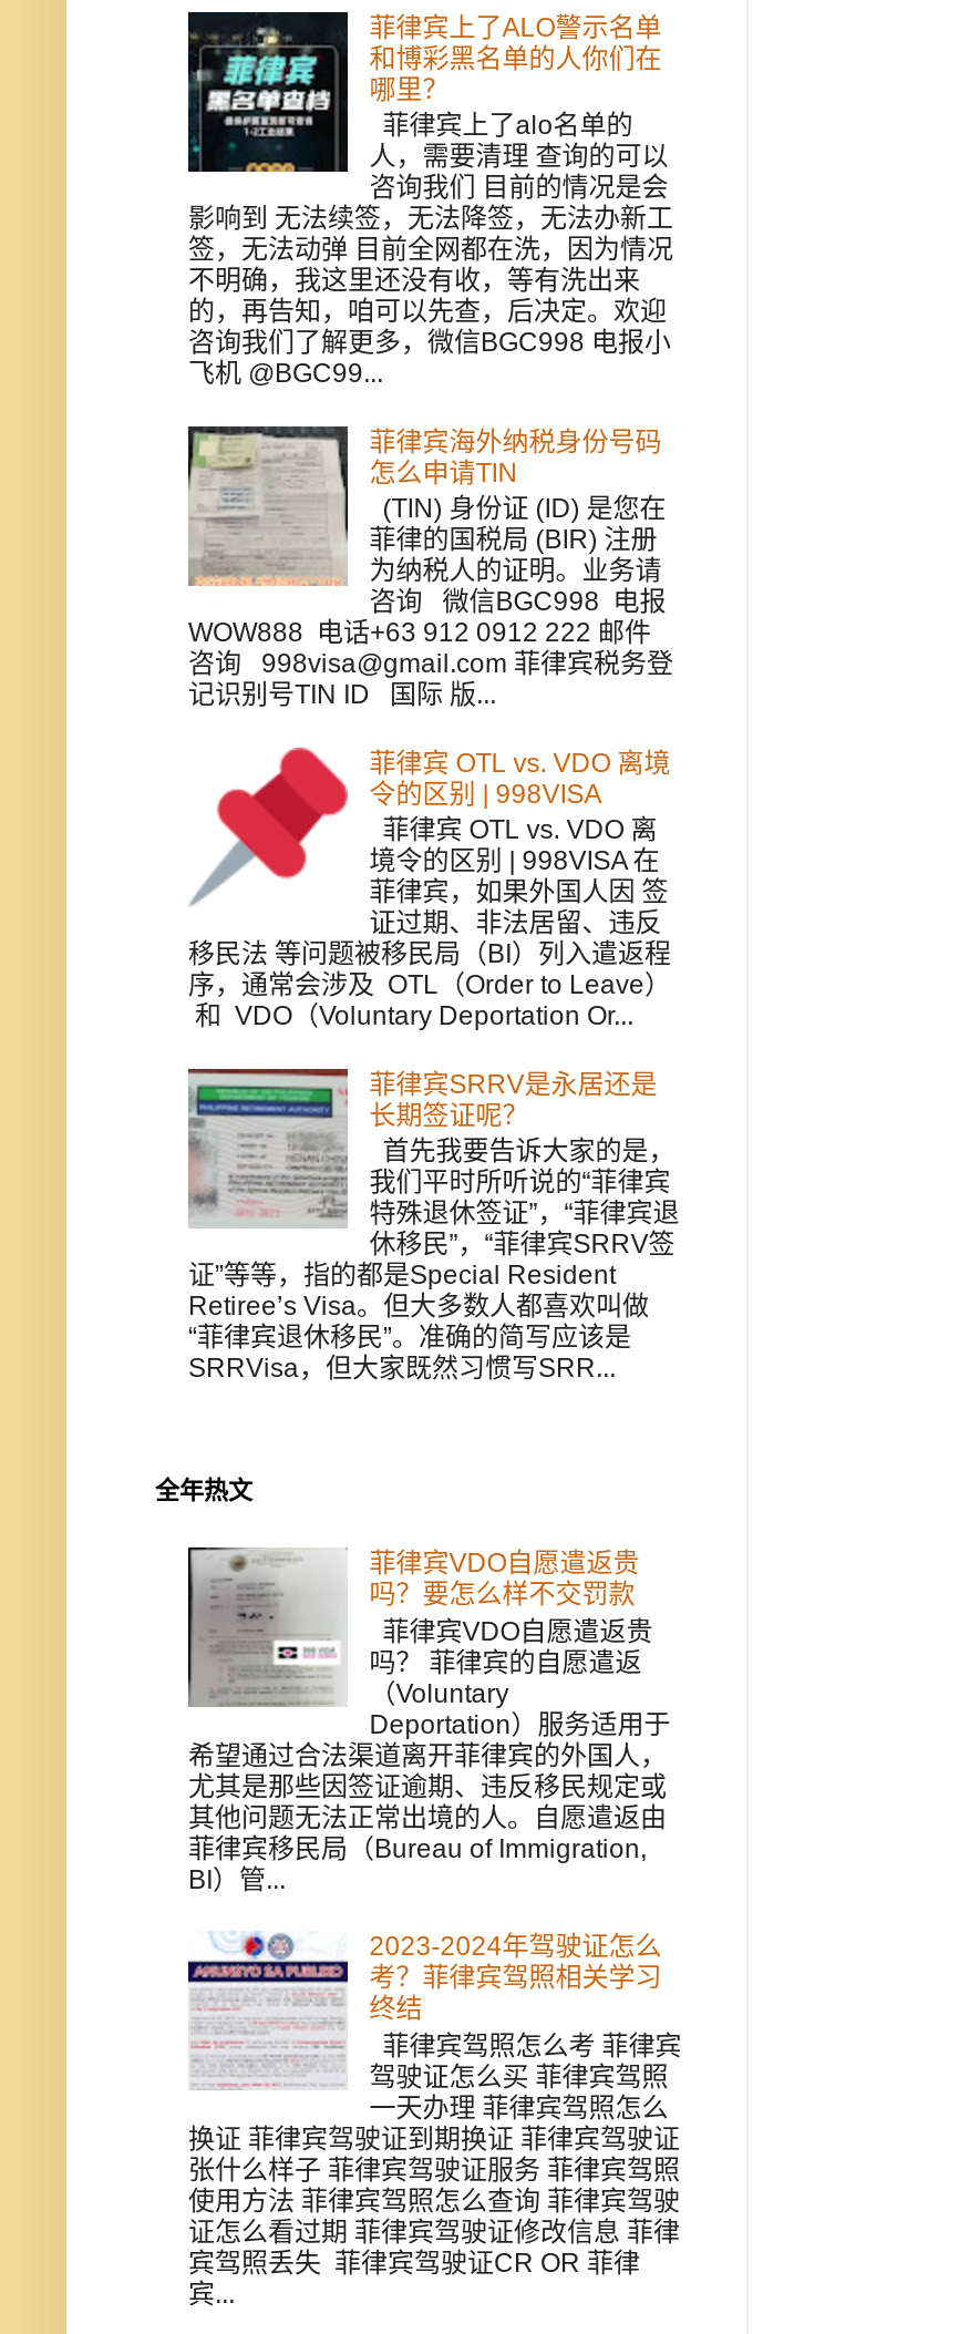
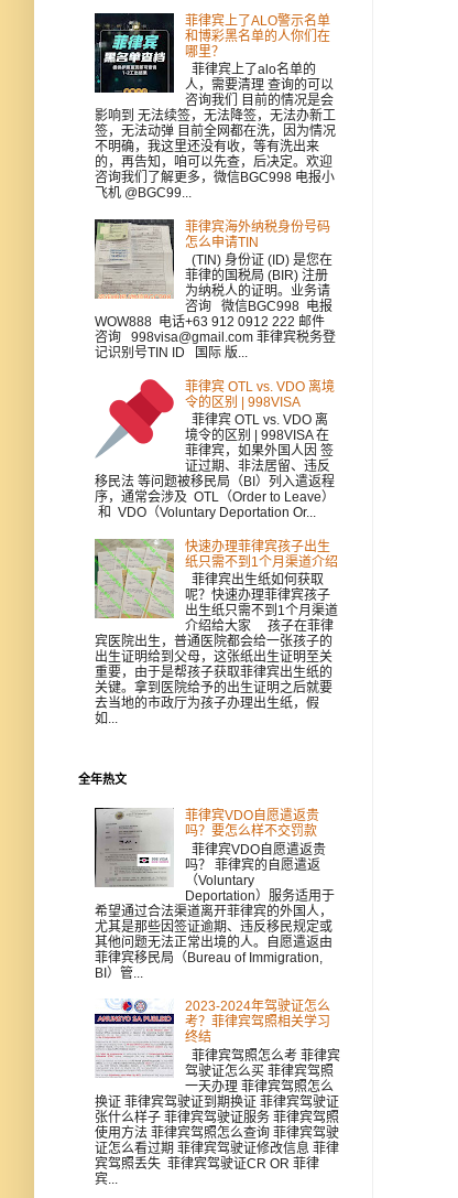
- [image]
- 菲律宾SRRV是永居还是
- 长期签证呢？
- 首先我要告诉大家的是，
- 我们平时所听说的“菲律宾
- 特殊退休签证”，“菲律宾退
- 休移民”，“菲律宾SRRV签
- 证”等等，指的都是Special Resident
- Retiree’s Visa。但大多数人都喜欢叫做
- “菲律宾退休移民”。准确的简写应该是
- SRRVisa，但大家既然习惯写SRR...
+ [image]
+ 快速办理菲律宾孩子出生
+ 纸只需不到1个月渠道介绍
+ 菲律宾出生纸如何获取
+ 呢？快速办理菲律宾孩子
+ 出生纸只需不到1个月渠道
+ 介绍给大家 孩子在菲律
+ 宾医院出生，普通医院都会给一张孩子的
+ 出生证明给到父母，这张纸出生证明至关
+ 重要，由于是帮孩子获取菲律宾出生纸的
+ 关键。拿到医院给予的出生证明之后就要
+ 去当地的市政厅为孩子办理出生纸，假
+ 如...
